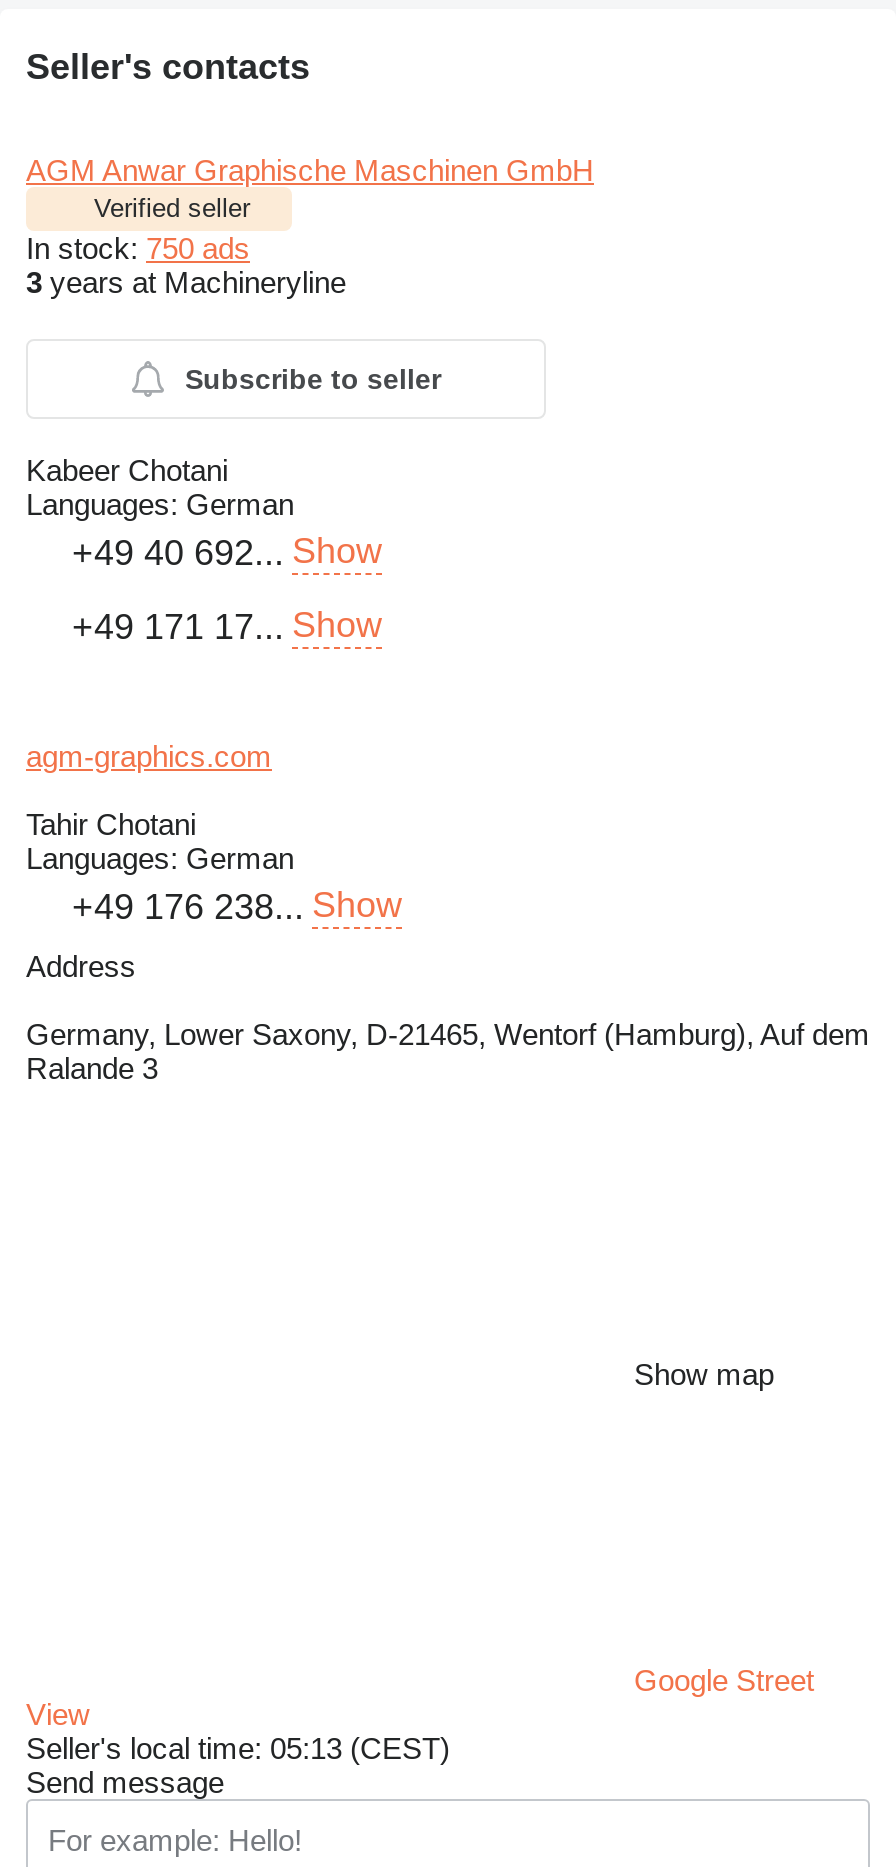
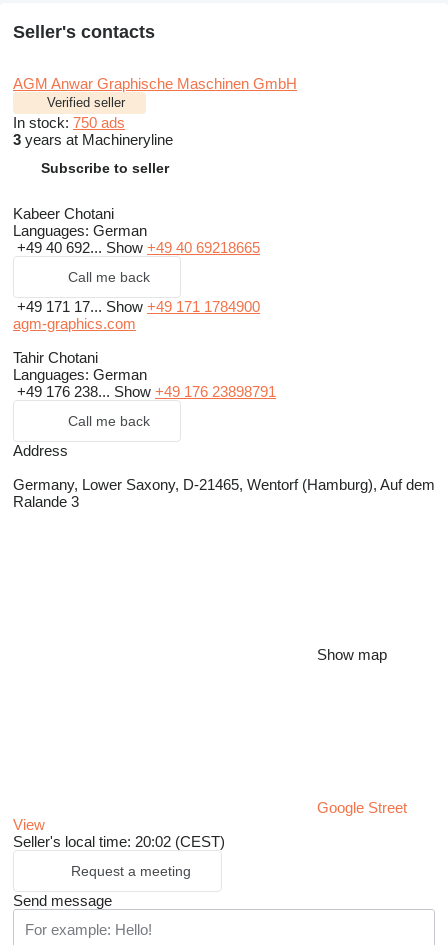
moved up: Subscribe to seller | Kabeer Chotani | Languages: German

- +49 40 692... Show
- +49 171 17... Show
+ +49 40 692... Show +49 40 69218665
+ Call me back
+ +49 171 17... Show +49 171 1784900

moved up: agm-graphics.com | Tahir Chotani | Languages: German

- +49 176 238... Show
+ +49 176 238... Show +49 176 23898791
+ Call me back

moved up: Address | Germany, Lower Saxony, D-21465, Wentorf (Hamburg), Auf dem | Ralande 3 | Show map | Google Street | View

- Seller's local time: 05:13 (CEST)
+ Seller's local time: 20:02 (CEST)
+ Request a meeting
